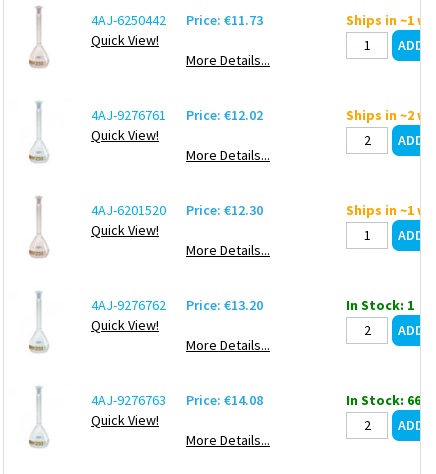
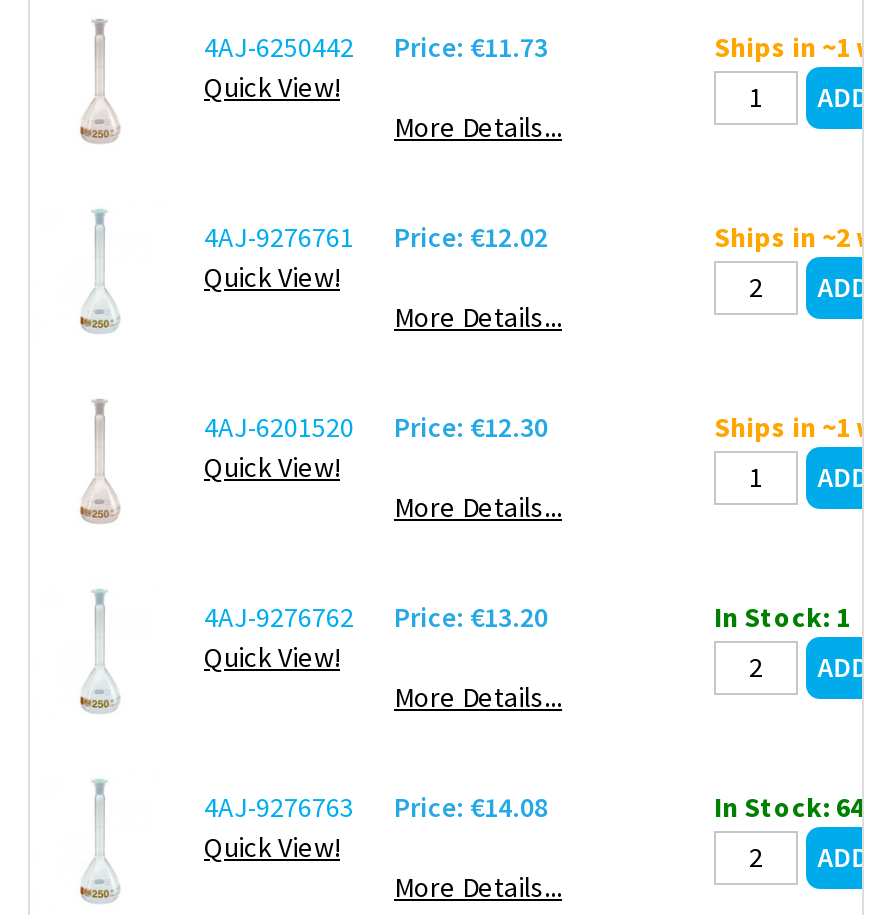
- In Stock: 66
+ In Stock: 64
